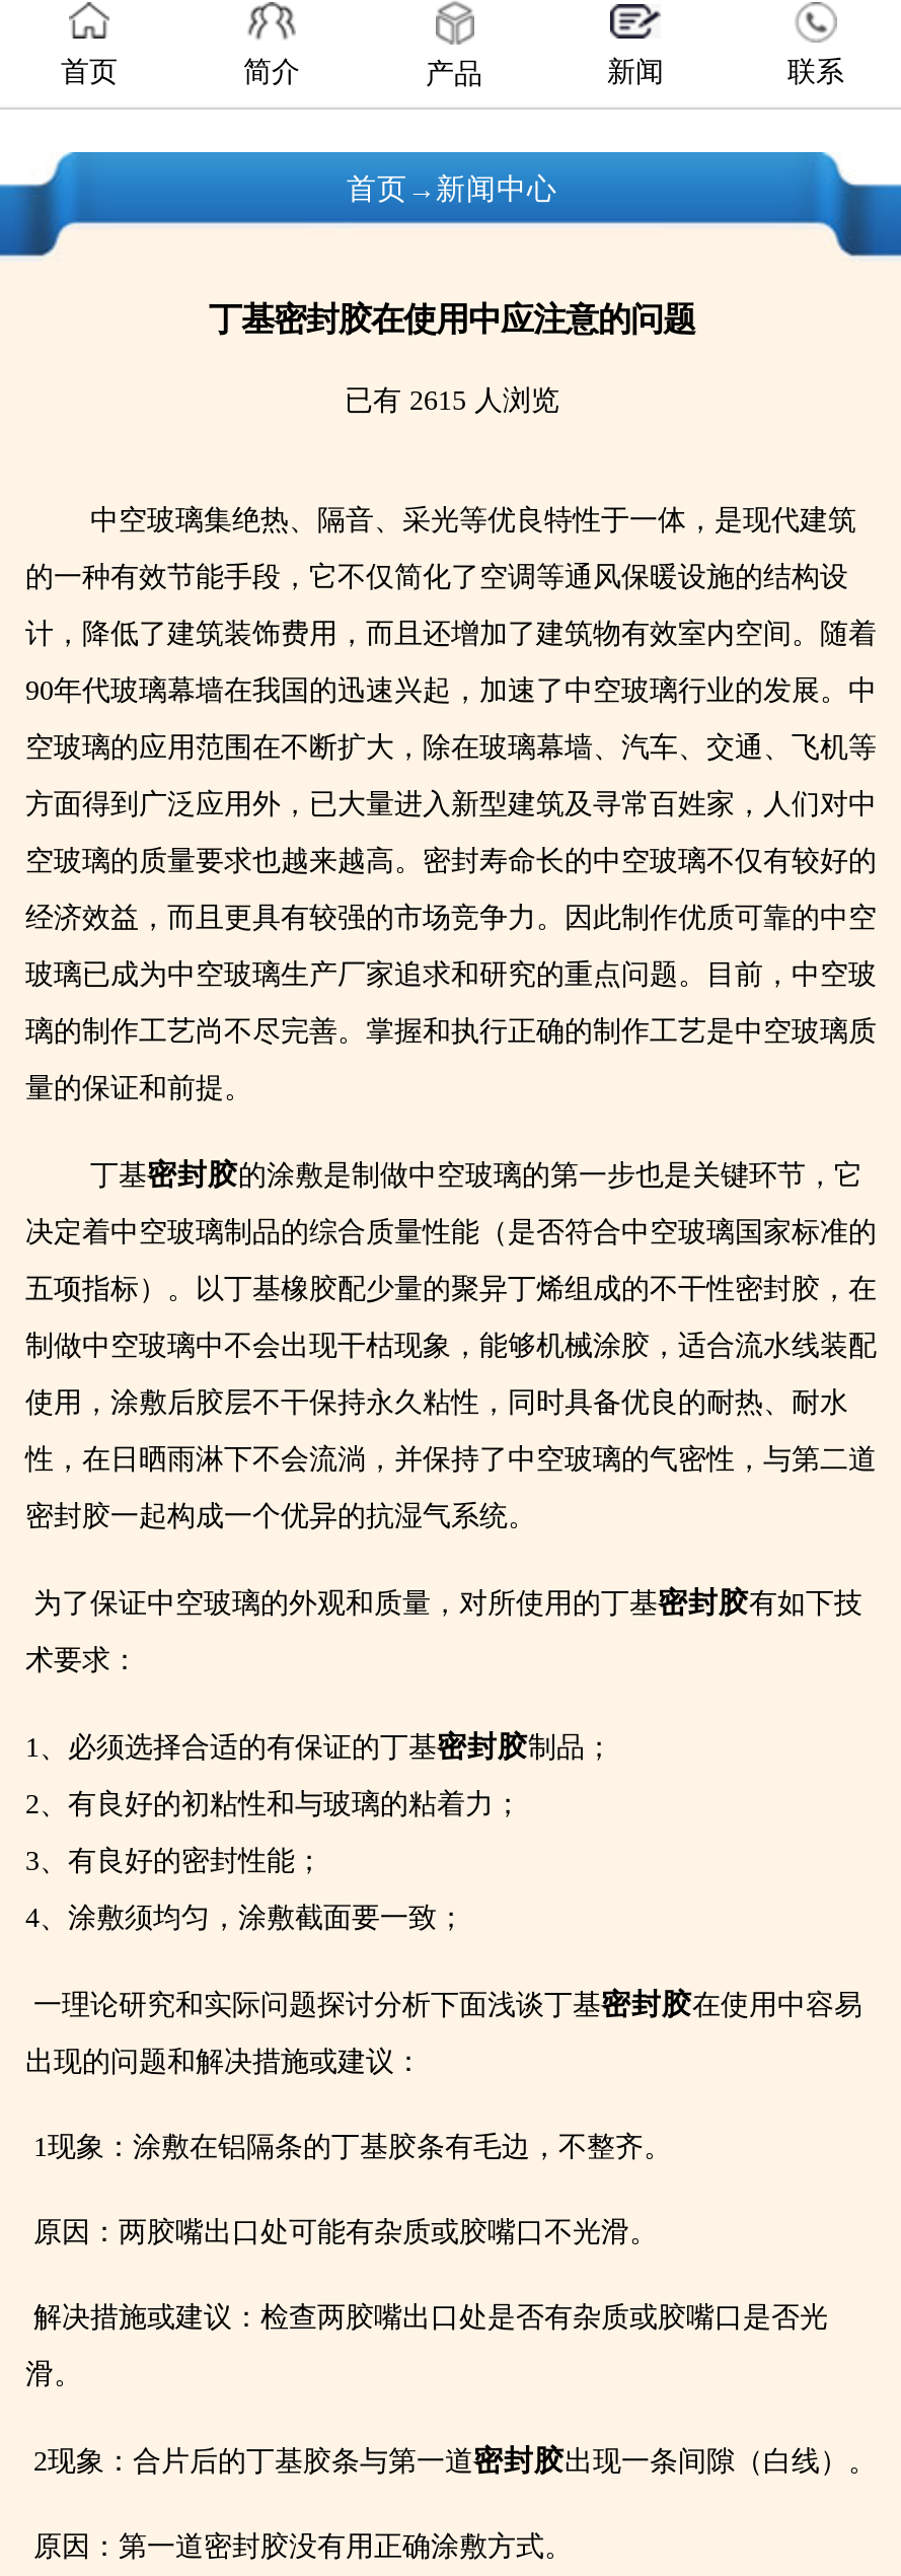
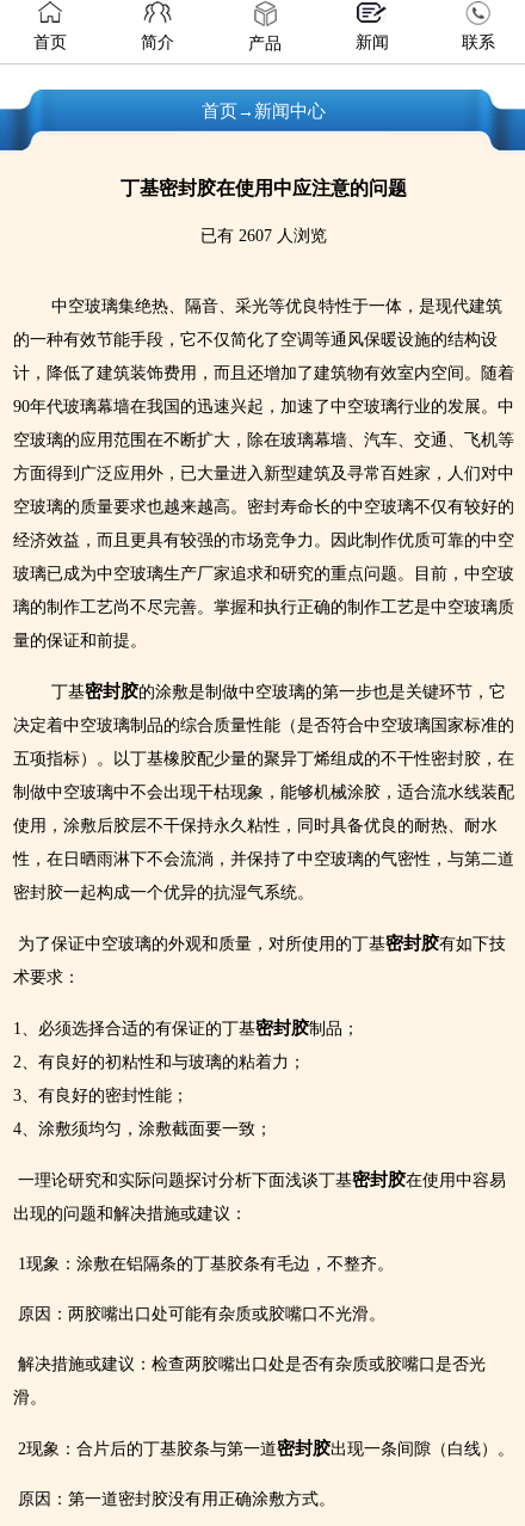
- 已有 2615 人浏览
+ 已有 2607 人浏览
